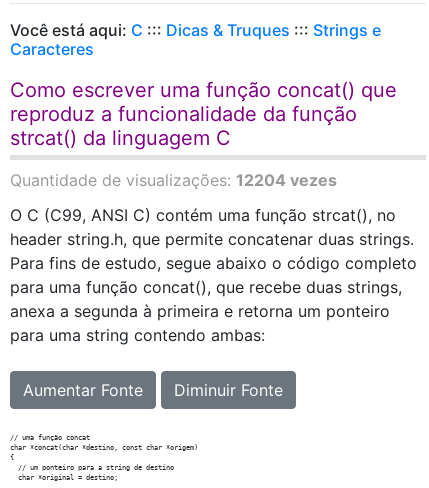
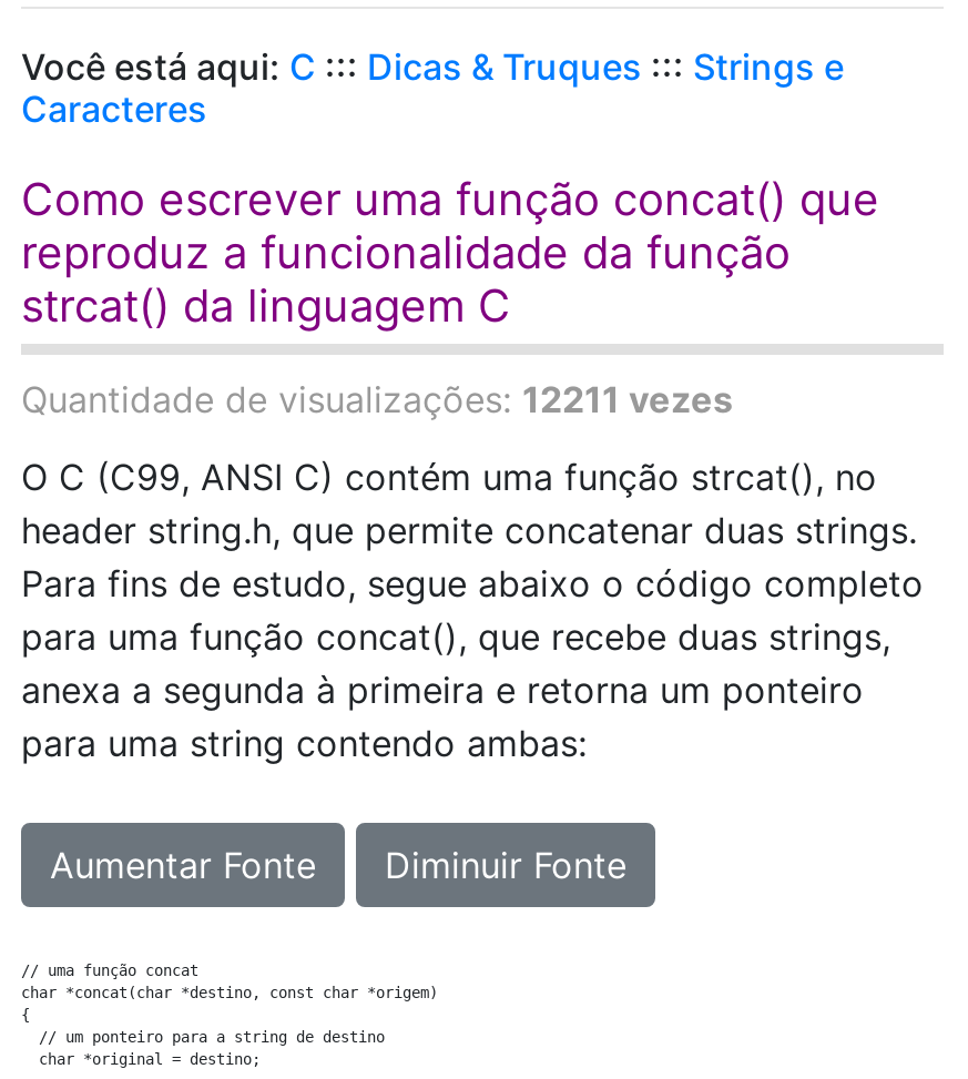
- Quantidade de visualizações: 12204 vezes
+ Quantidade de visualizações: 12211 vezes
